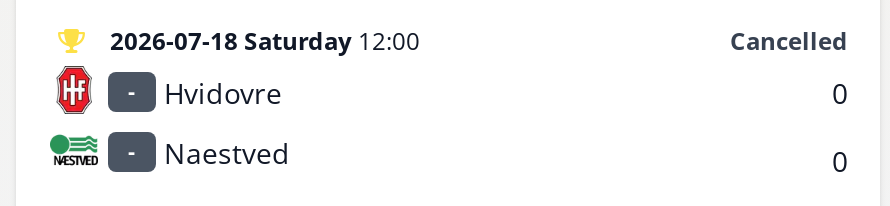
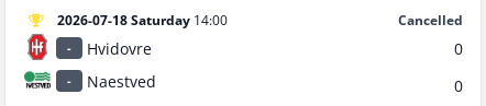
- 2026-07-18 Saturday 12:00
+ 2026-07-18 Saturday 14:00
